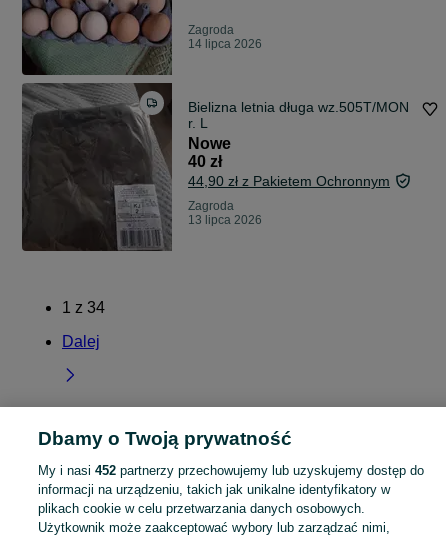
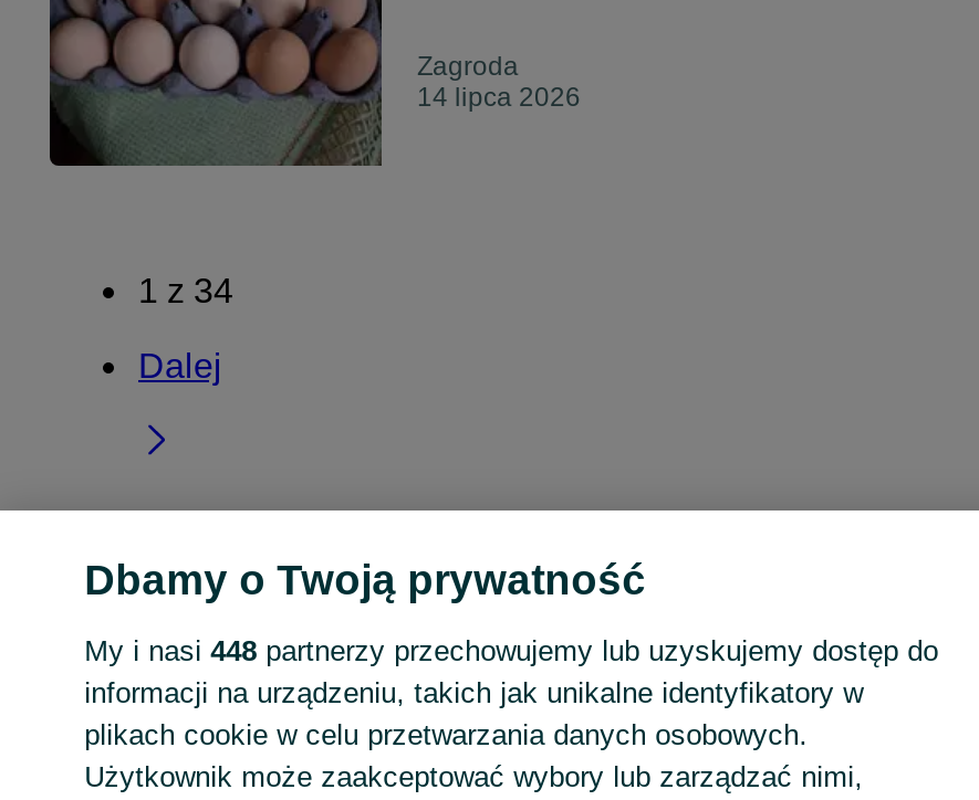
- [image]
- Bielizna letnia długa wz.505T/MON
- r. L
- Nowe
- 40 zł
- 44,90 zł z Pakietem Ochronnym
- Zagroda
- 13 lipca 2026

- My i nasi 452 partnerzy przechowujemy lub uzyskujemy dostęp do
+ My i nasi 448 partnerzy przechowujemy lub uzyskujemy dostęp do
